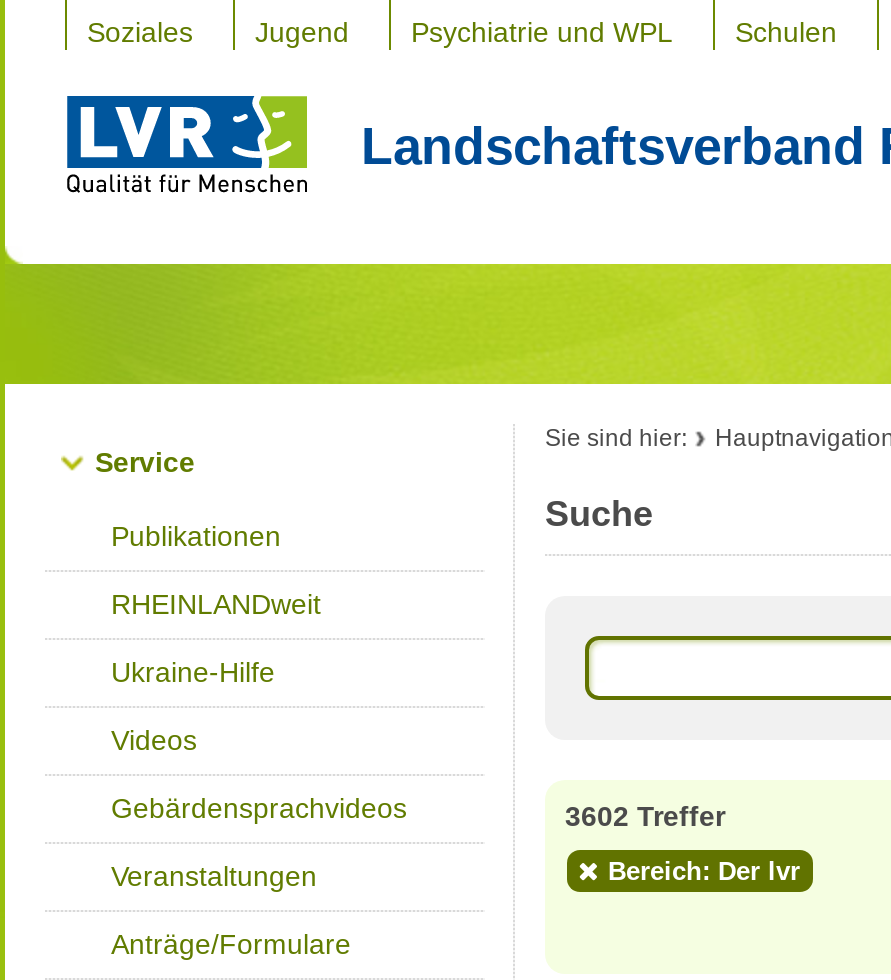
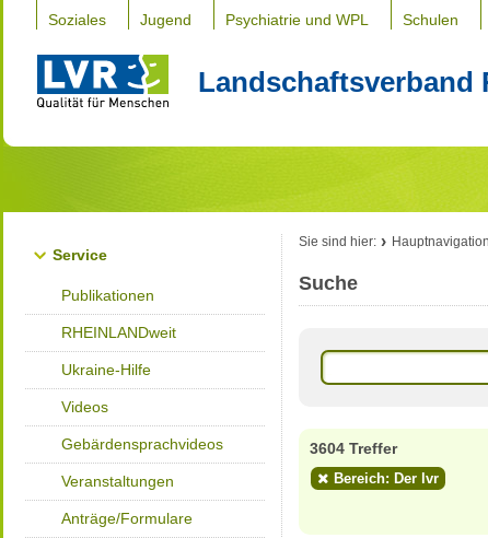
- 3602 Treffer
+ 3604 Treffer
